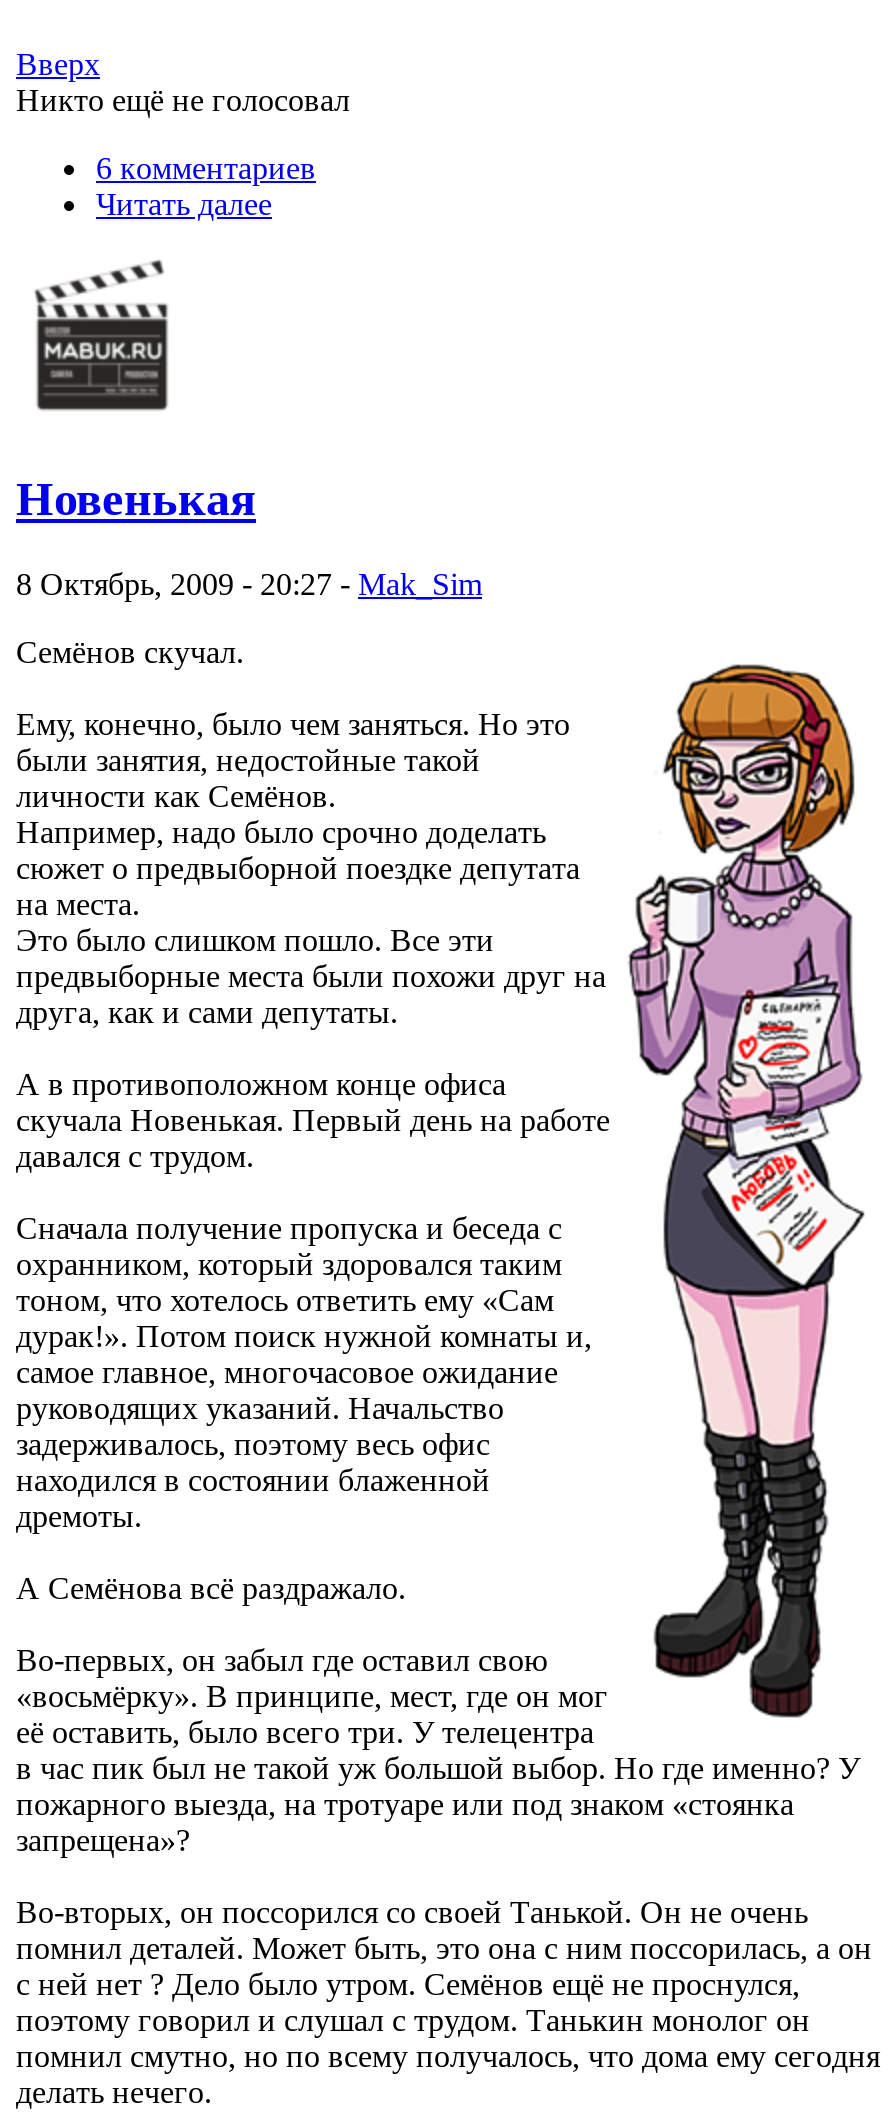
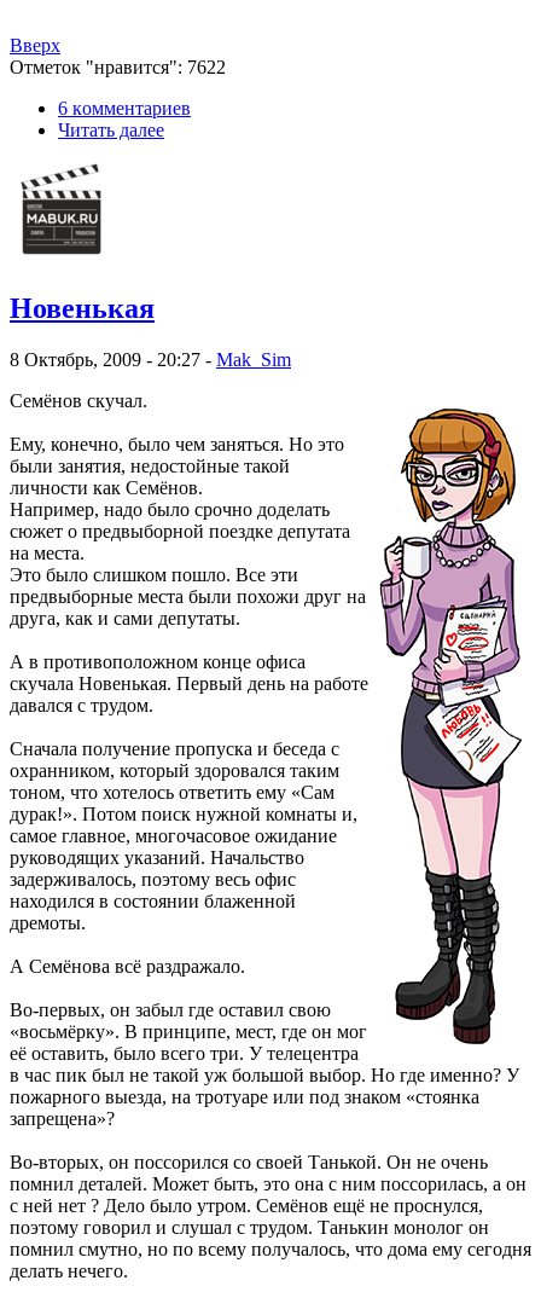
- Никто ещё не голосовал
+ Отметок "нравится": 7622
